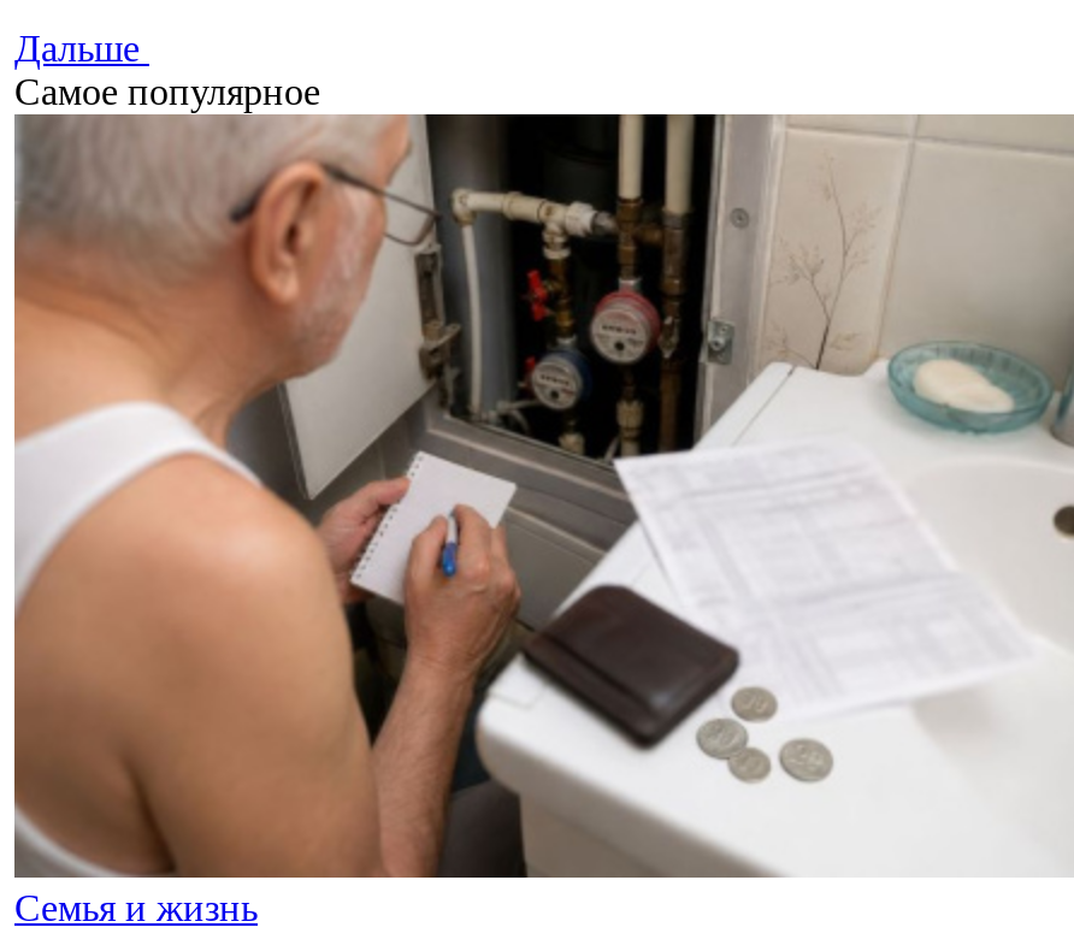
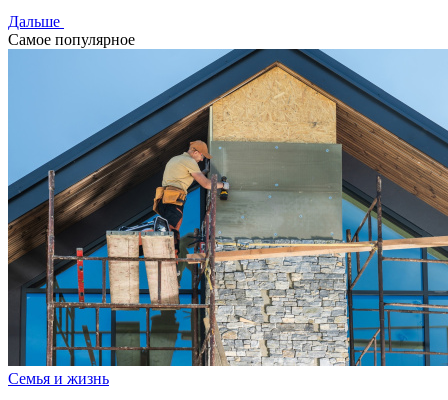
- [image]
+ [image]
